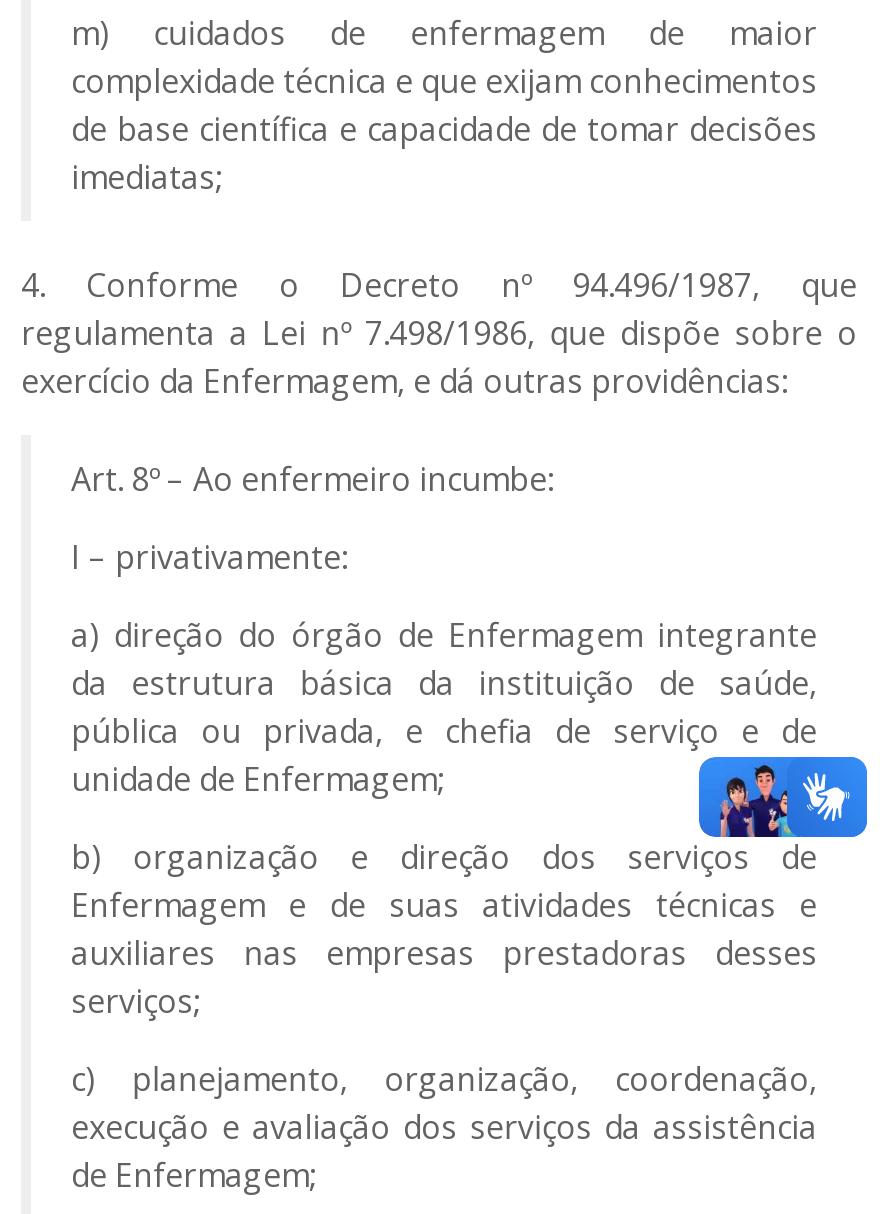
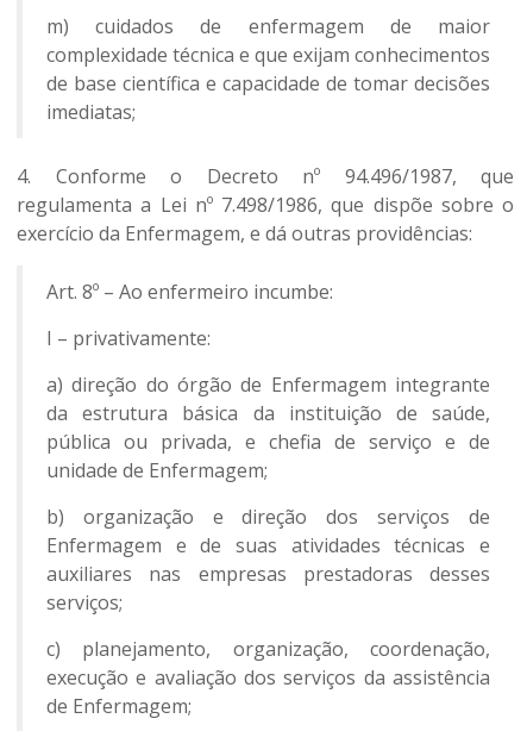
- [image]
